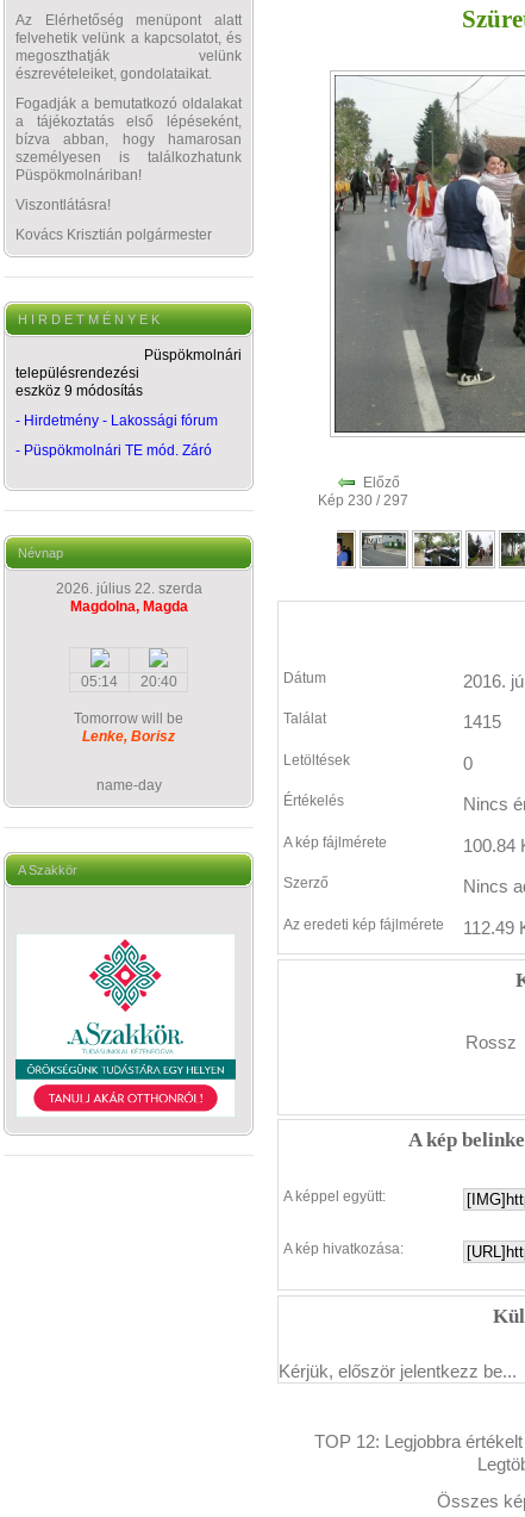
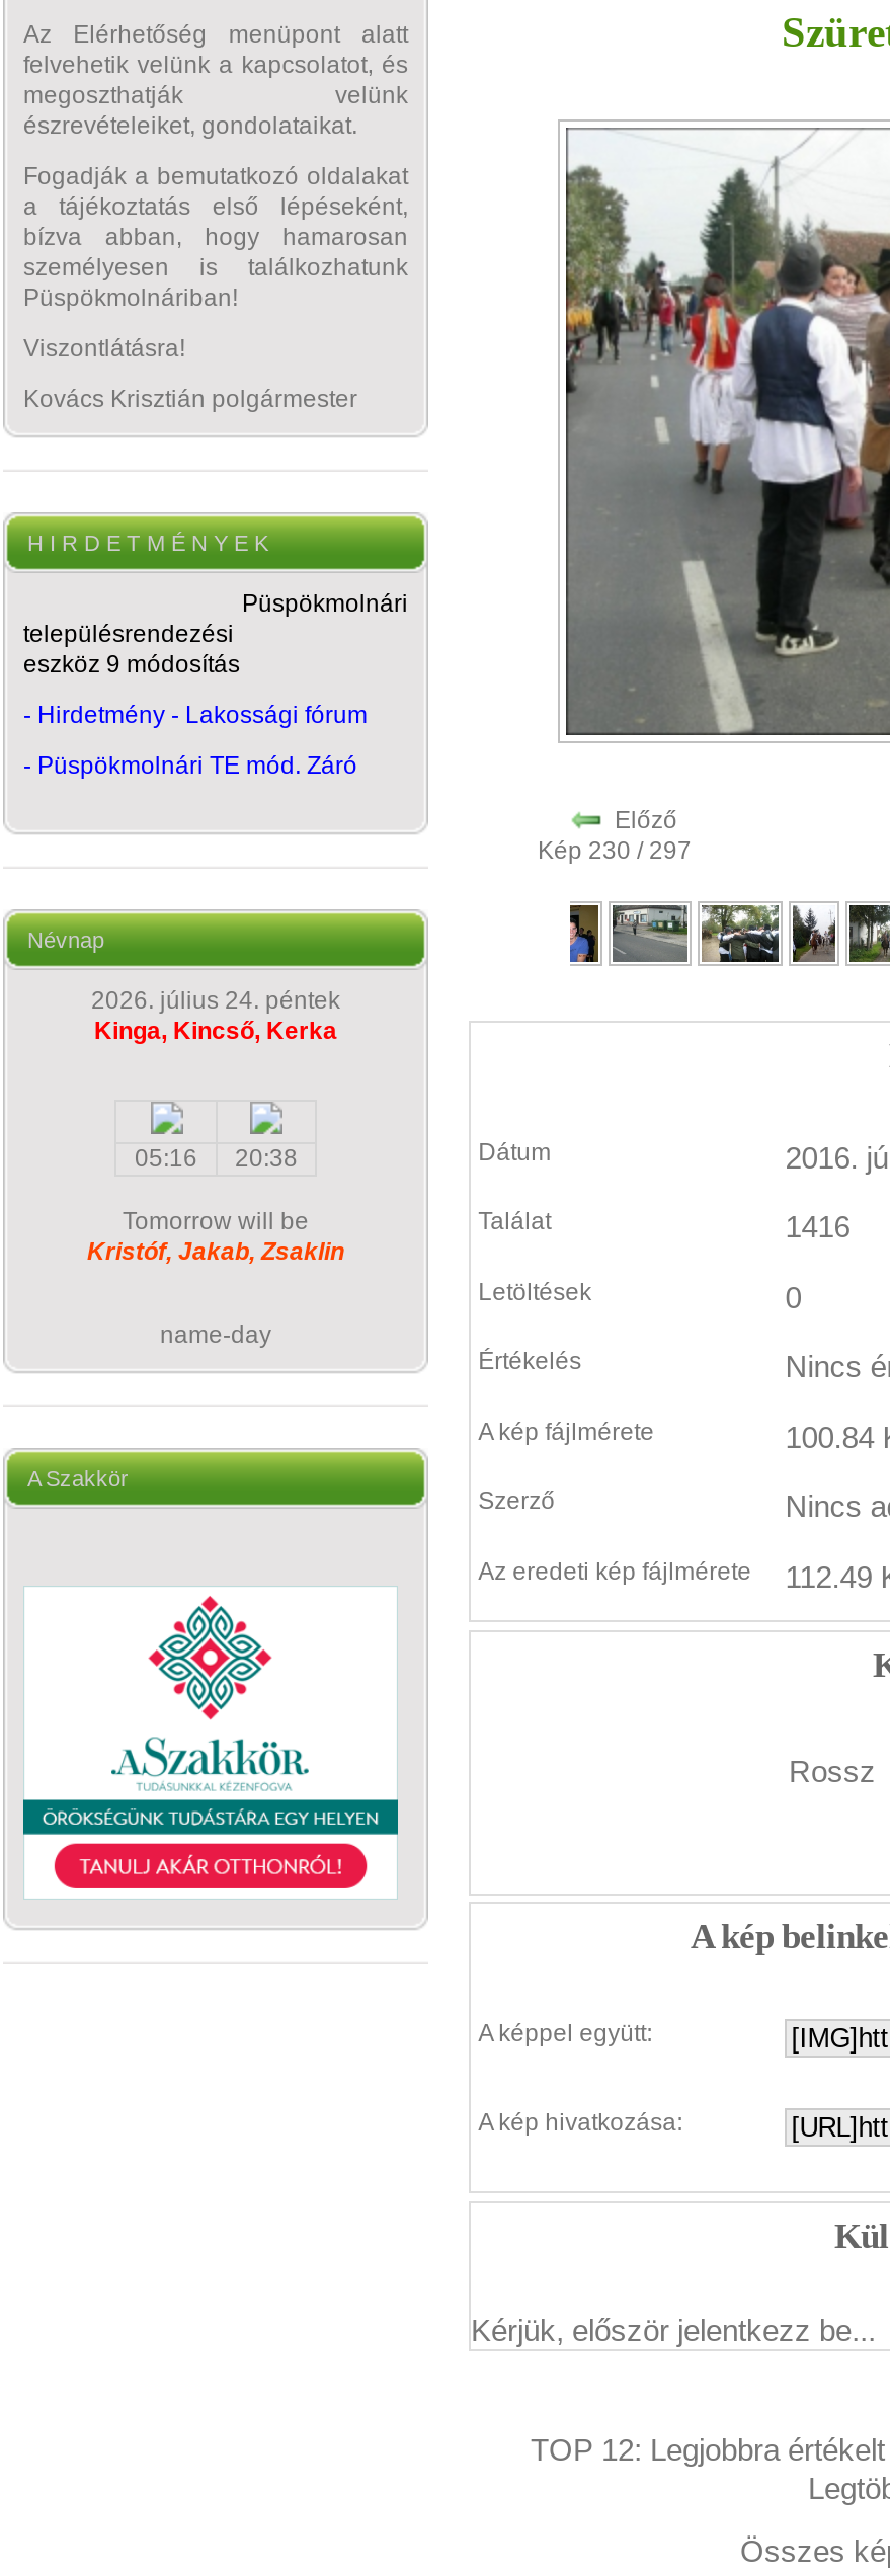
- 2026. július 22. szerda
- Magdolna, Magda
+ 2026. július 24. péntek
+ Kinga, Kincső, Kerka

- 05:14
- 20:40
+ 05:16
+ 20:38

- 1415
+ 1416

- Lenke, Borisz
+ Kristóf, Jakab, Zsaklin
